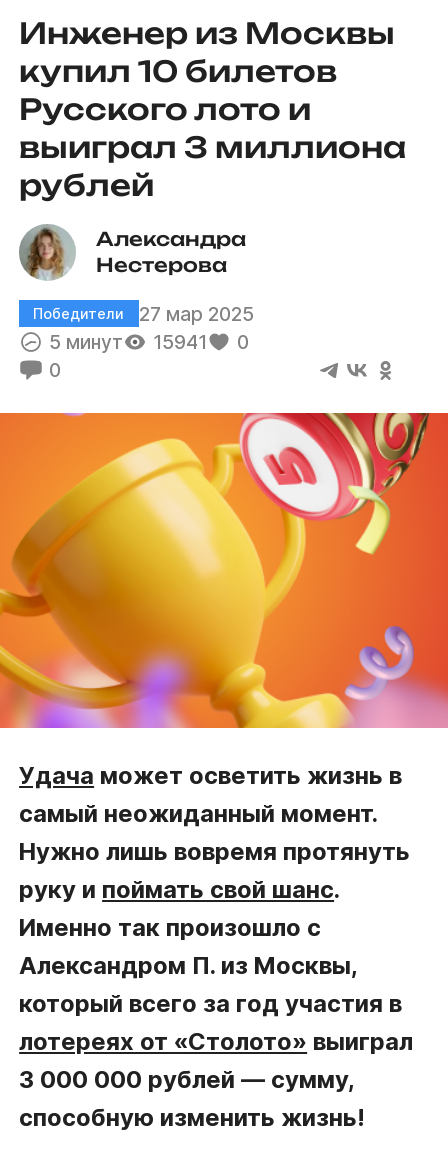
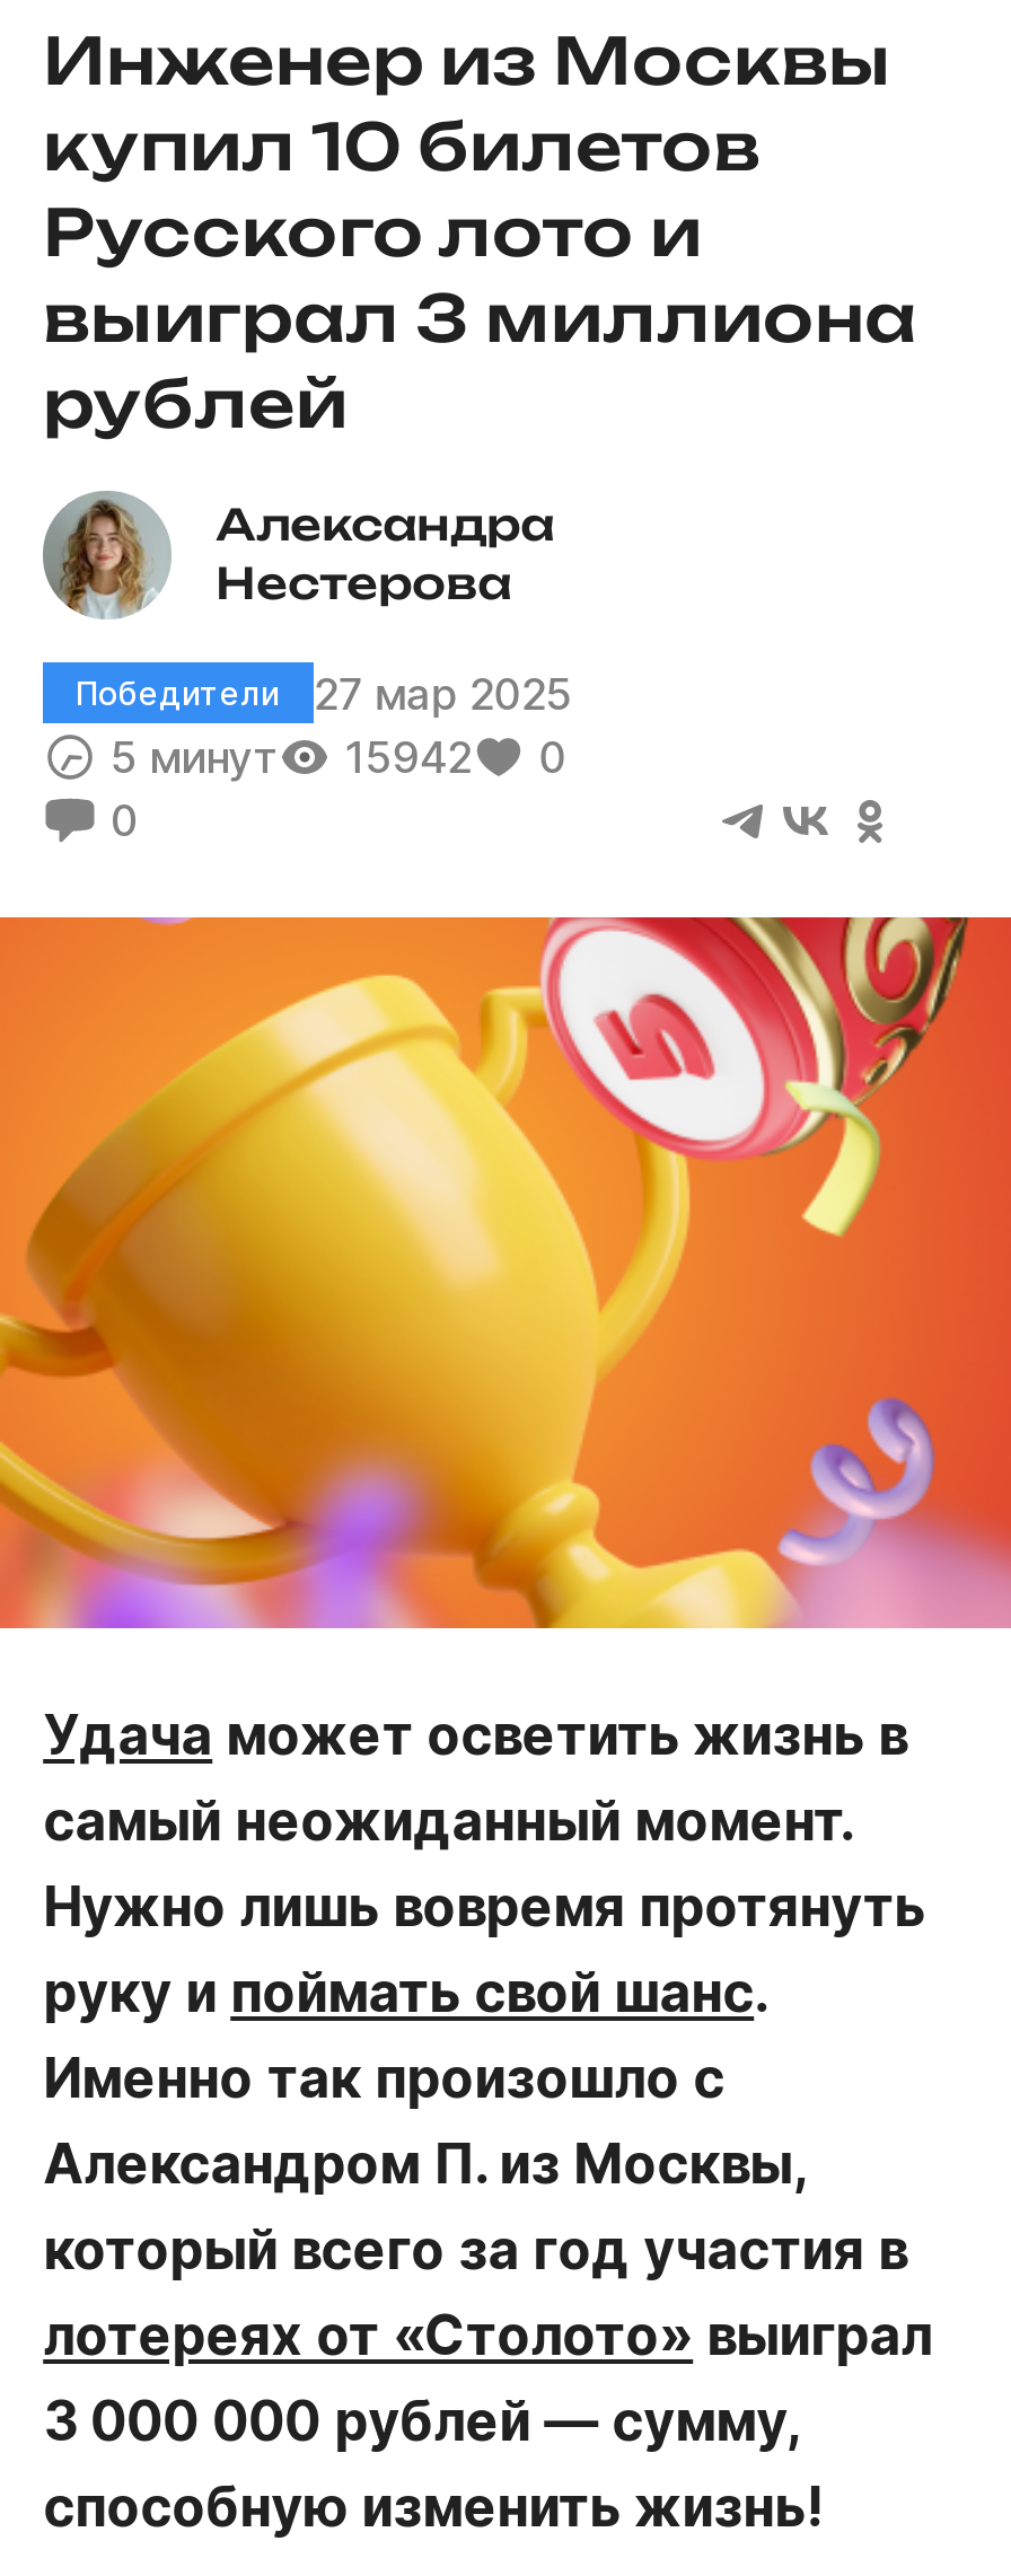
- 5 минут 15941 0
+ 5 минут 15942 0
